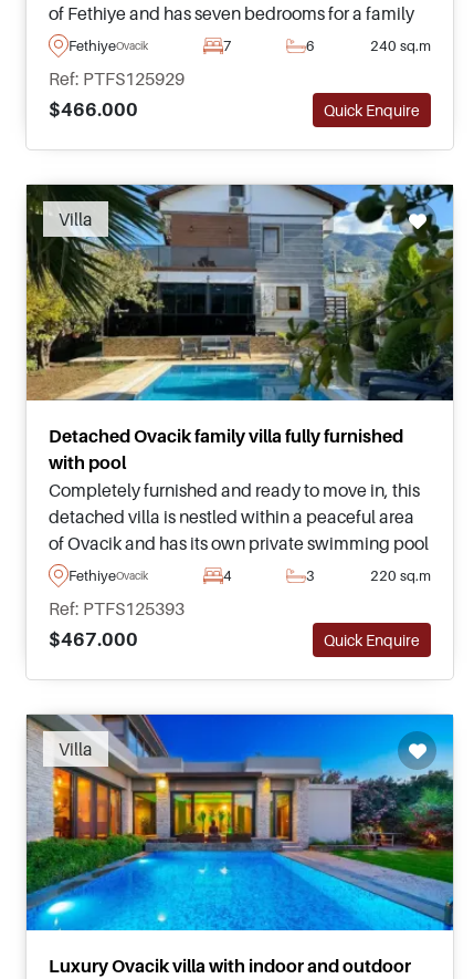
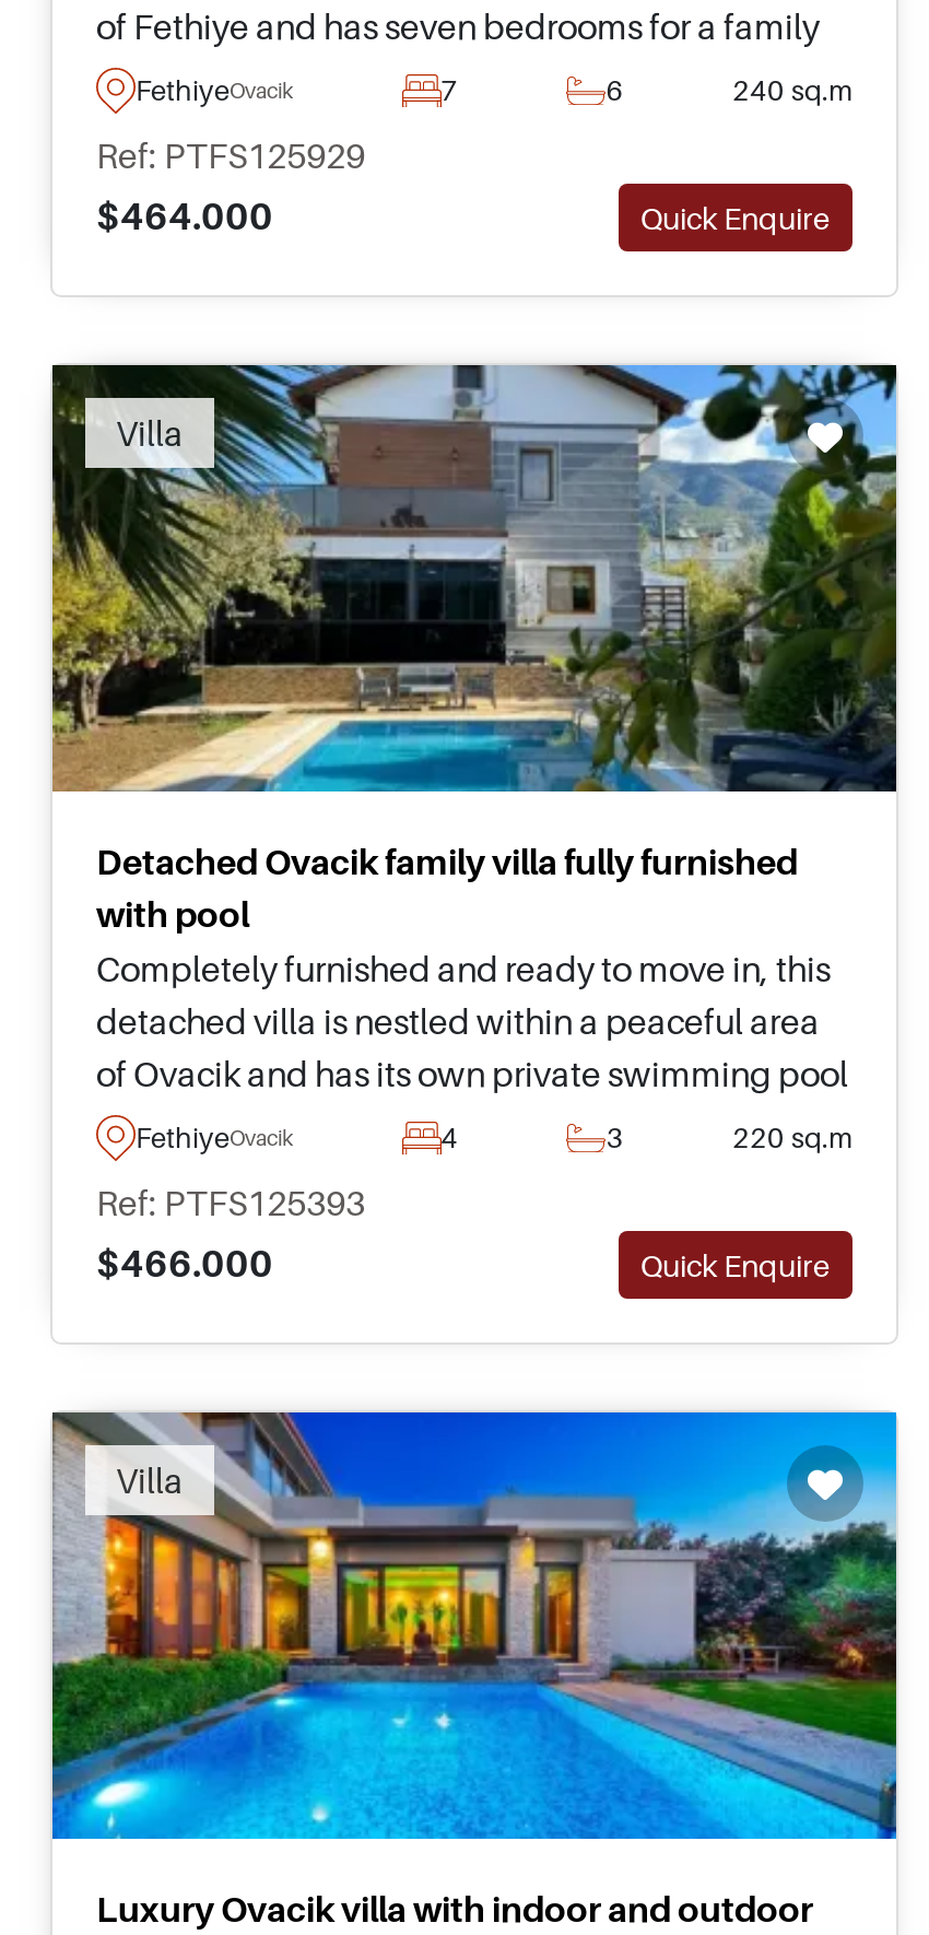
- $466.000
+ $464.000

- $467.000
+ $466.000
